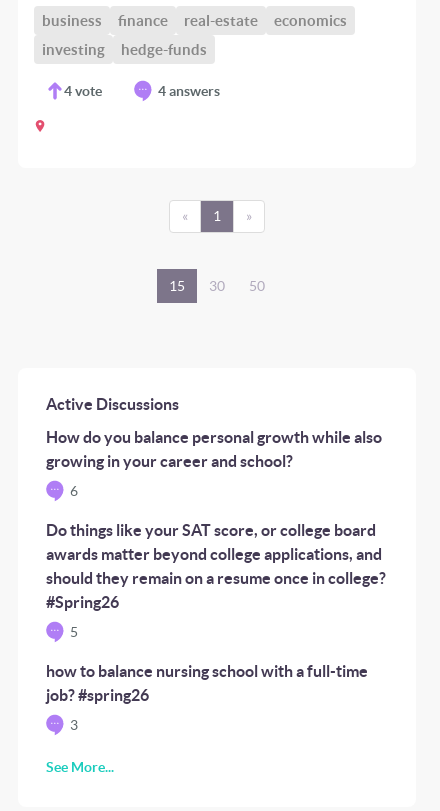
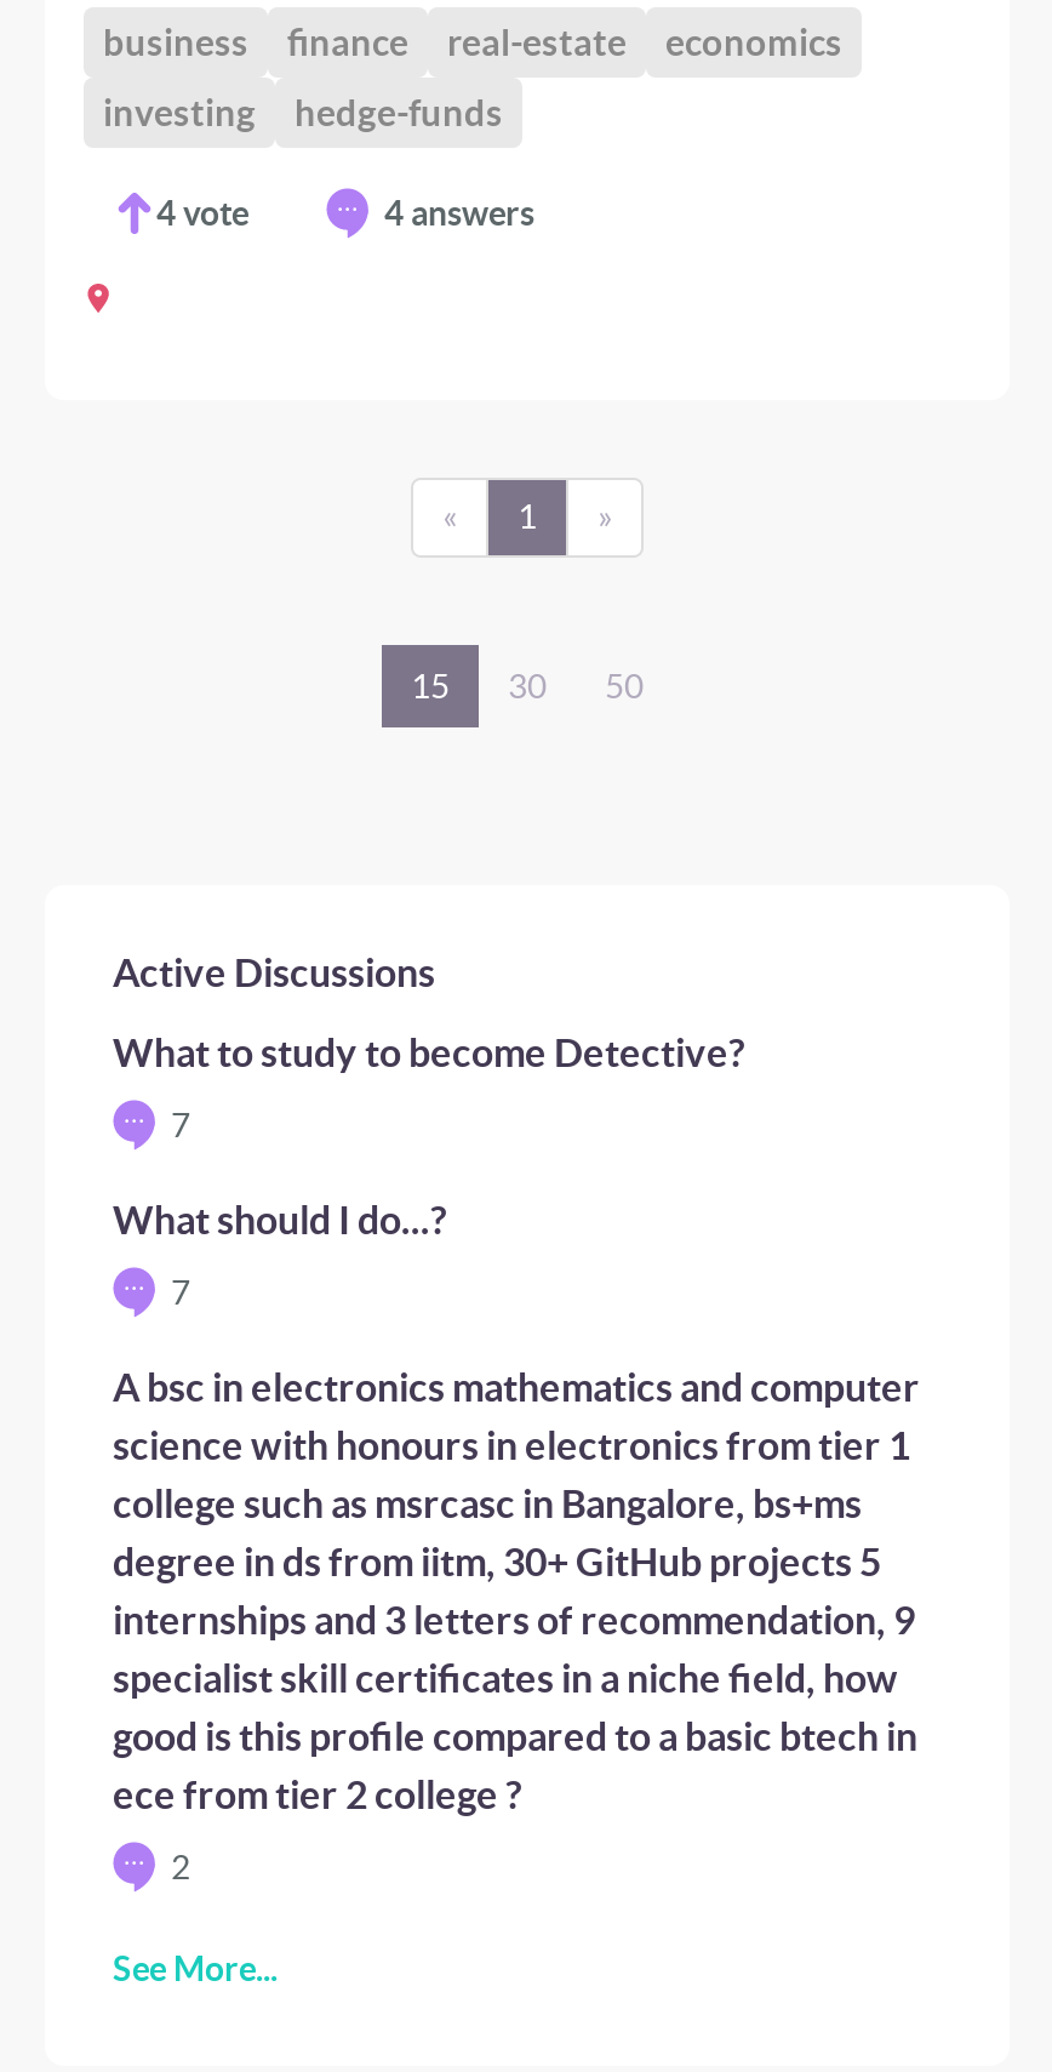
- How do you balance personal growth while also
- growing in your career and school?
+ What to study to become Detective?

- 6
+ 7

- Do things like your SAT score, or college board
- awards matter beyond college applications, and
- should they remain on a resume once in college?
- #Spring26
+ What should I do...?

- 5
+ 7

- how to balance nursing school with a full-time
- job? #spring26
+ A bsc in electronics mathematics and computer
+ science with honours in electronics from tier 1
+ college such as msrcasc in Bangalore, bs+ms
+ degree in ds from iitm, 30+ GitHub projects 5
+ internships and 3 letters of recommendation, 9
+ specialist skill certificates in a niche field, how
+ good is this profile compared to a basic btech in
+ ece from tier 2 college ?

- 3
+ 2
